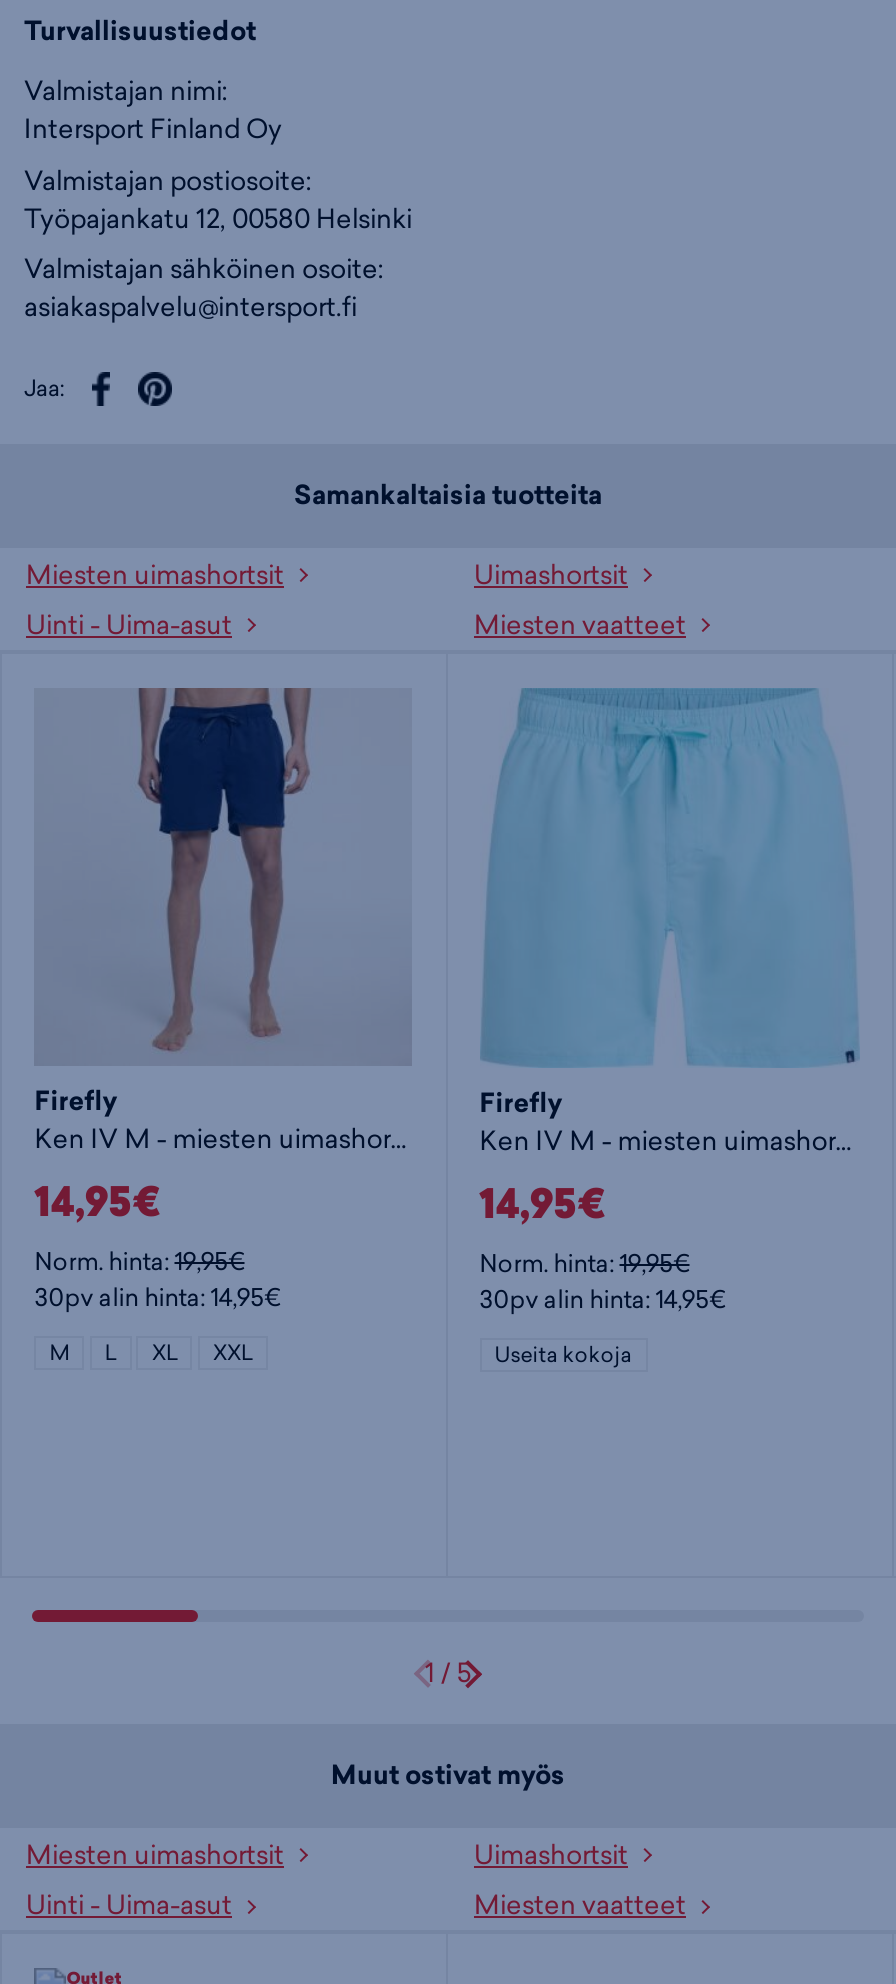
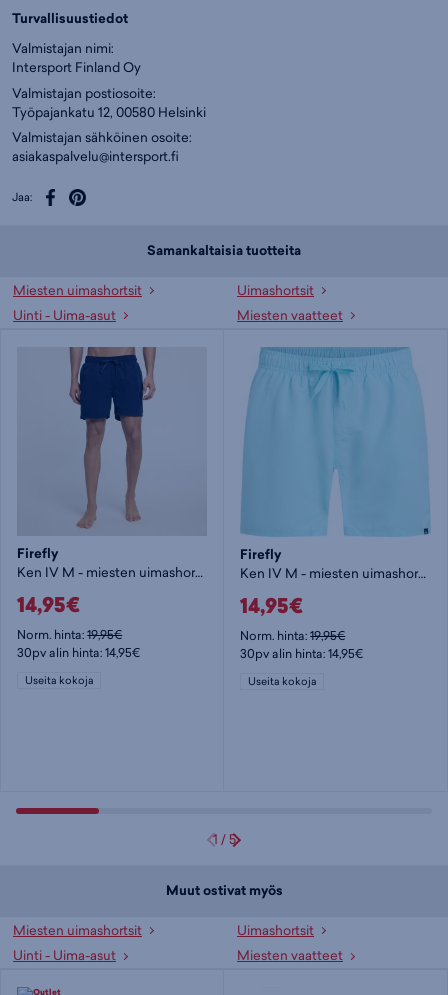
- M
- L
- XL
- XXL
+ Useita kokoja
